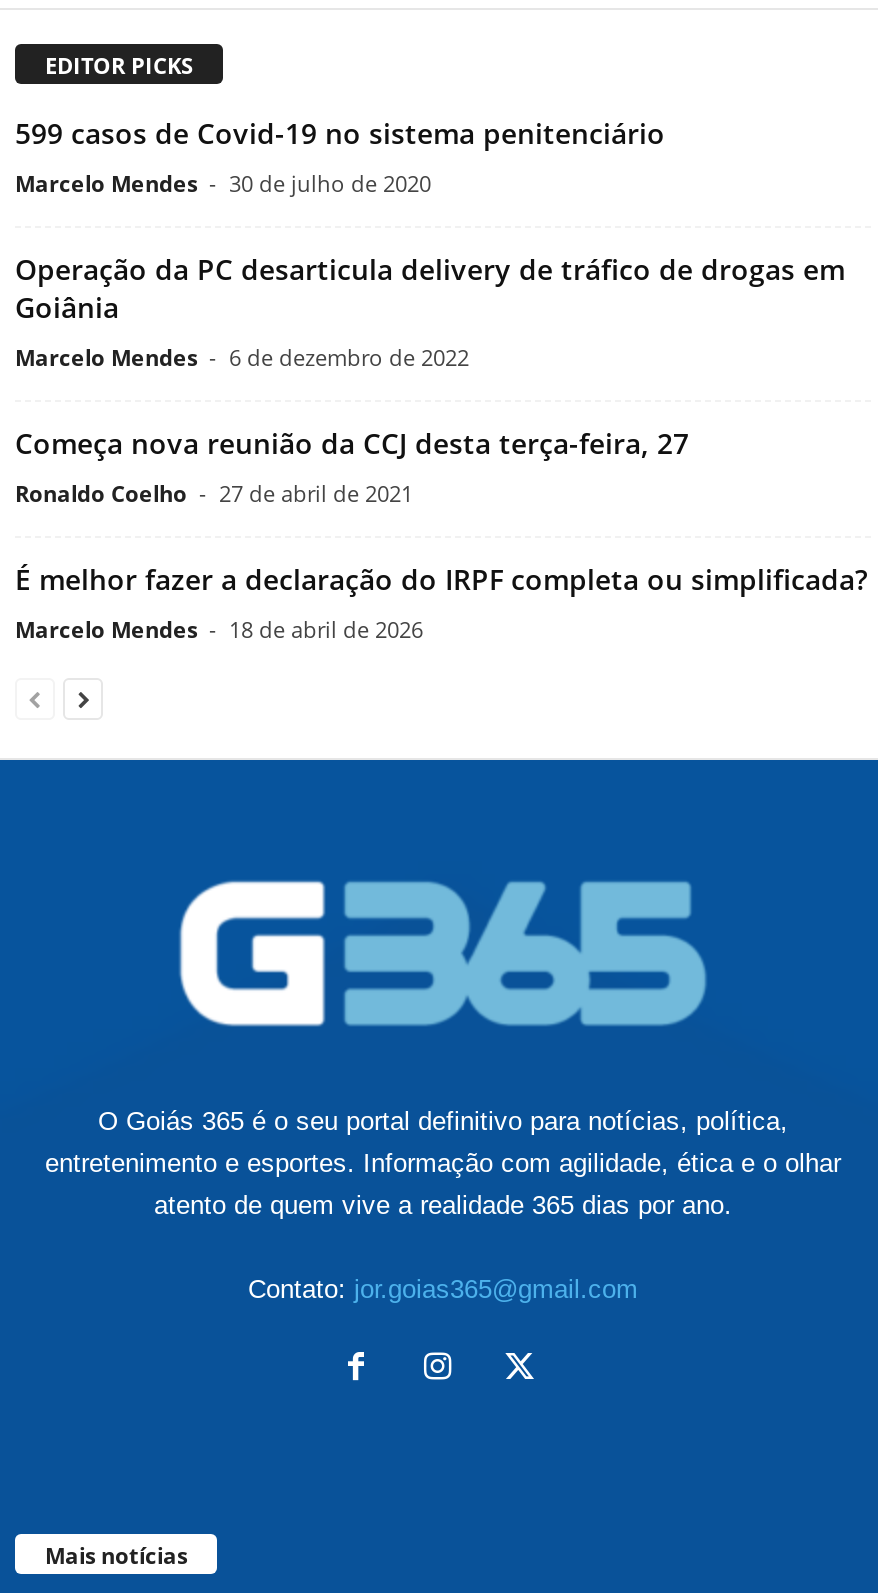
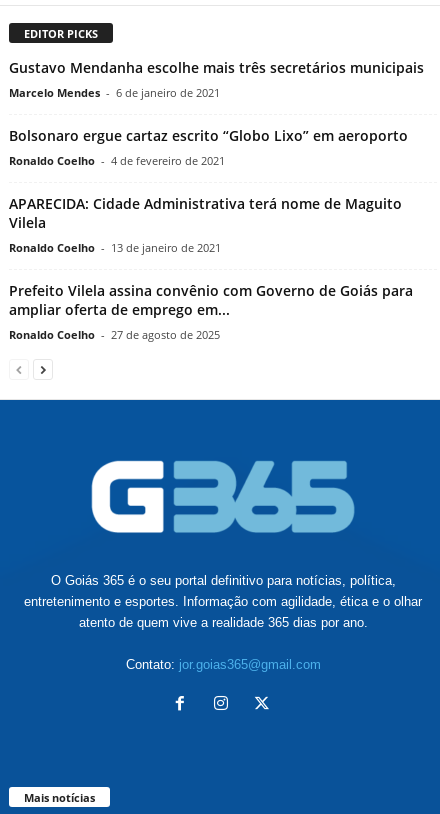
- 599 casos de Covid-19 no sistema penitenciário
- Marcelo Mendes - 30 de julho de 2020
+ Gustavo Mendanha escolhe mais três secretários municipais
+ Marcelo Mendes - 6 de janeiro de 2021

- Operação da PC desarticula delivery de tráfico de drogas em
- Goiânia
- Marcelo Mendes - 6 de dezembro de 2022
+ Bolsonaro ergue cartaz escrito “Globo Lixo” em aeroporto
+ Ronaldo Coelho - 4 de fevereiro de 2021

- Começa nova reunião da CCJ desta terça-feira, 27
- Ronaldo Coelho - 27 de abril de 2021
+ APARECIDA: Cidade Administrativa terá nome de Maguito
+ Vilela
+ Ronaldo Coelho - 13 de janeiro de 2021

- É melhor fazer a declaração do IRPF completa ou simplificada?
- Marcelo Mendes - 18 de abril de 2026
+ Prefeito Vilela assina convênio com Governo de Goiás para
+ ampliar oferta de emprego em...
+ Ronaldo Coelho - 27 de agosto de 2025
